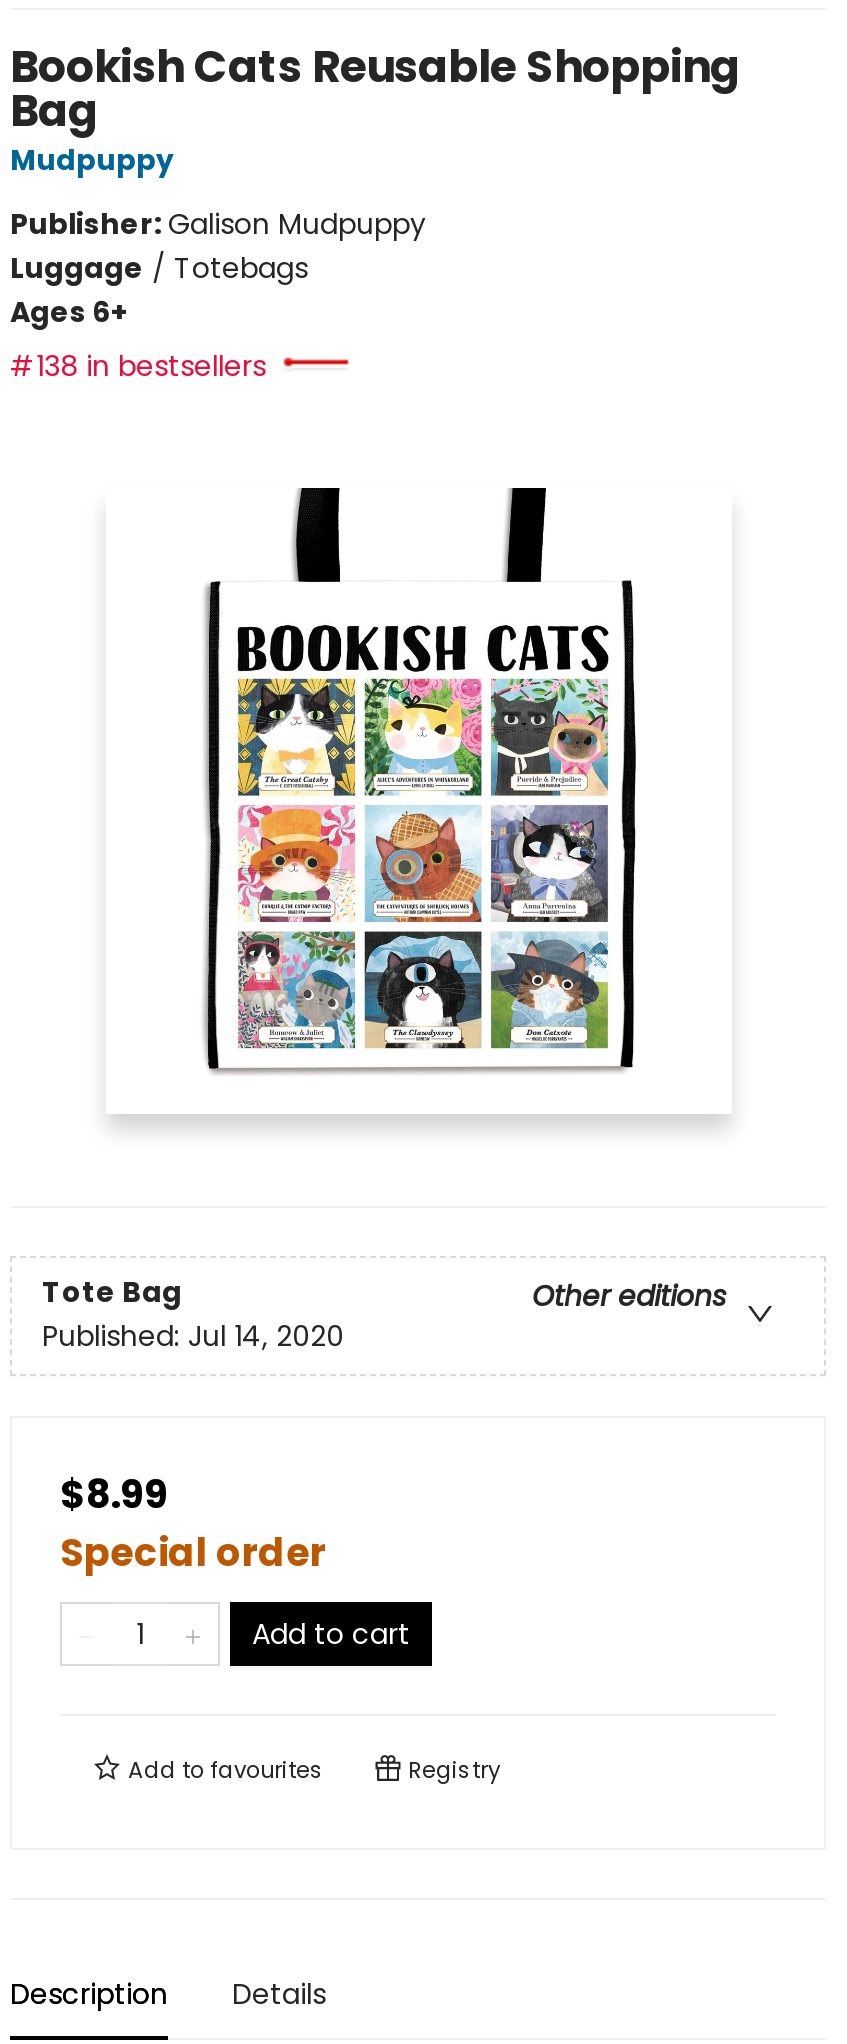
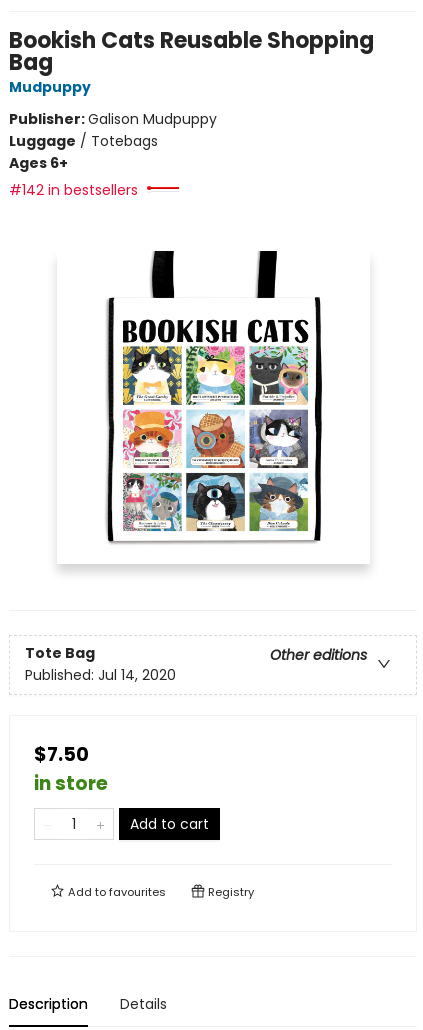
- #138 in bestsellers
+ #142 in bestsellers

- $8.99
- Special order
+ $7.50
+ in store
